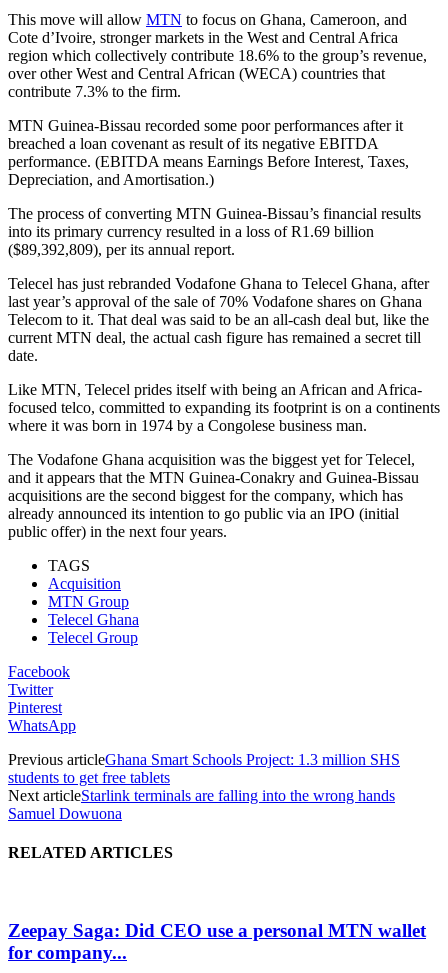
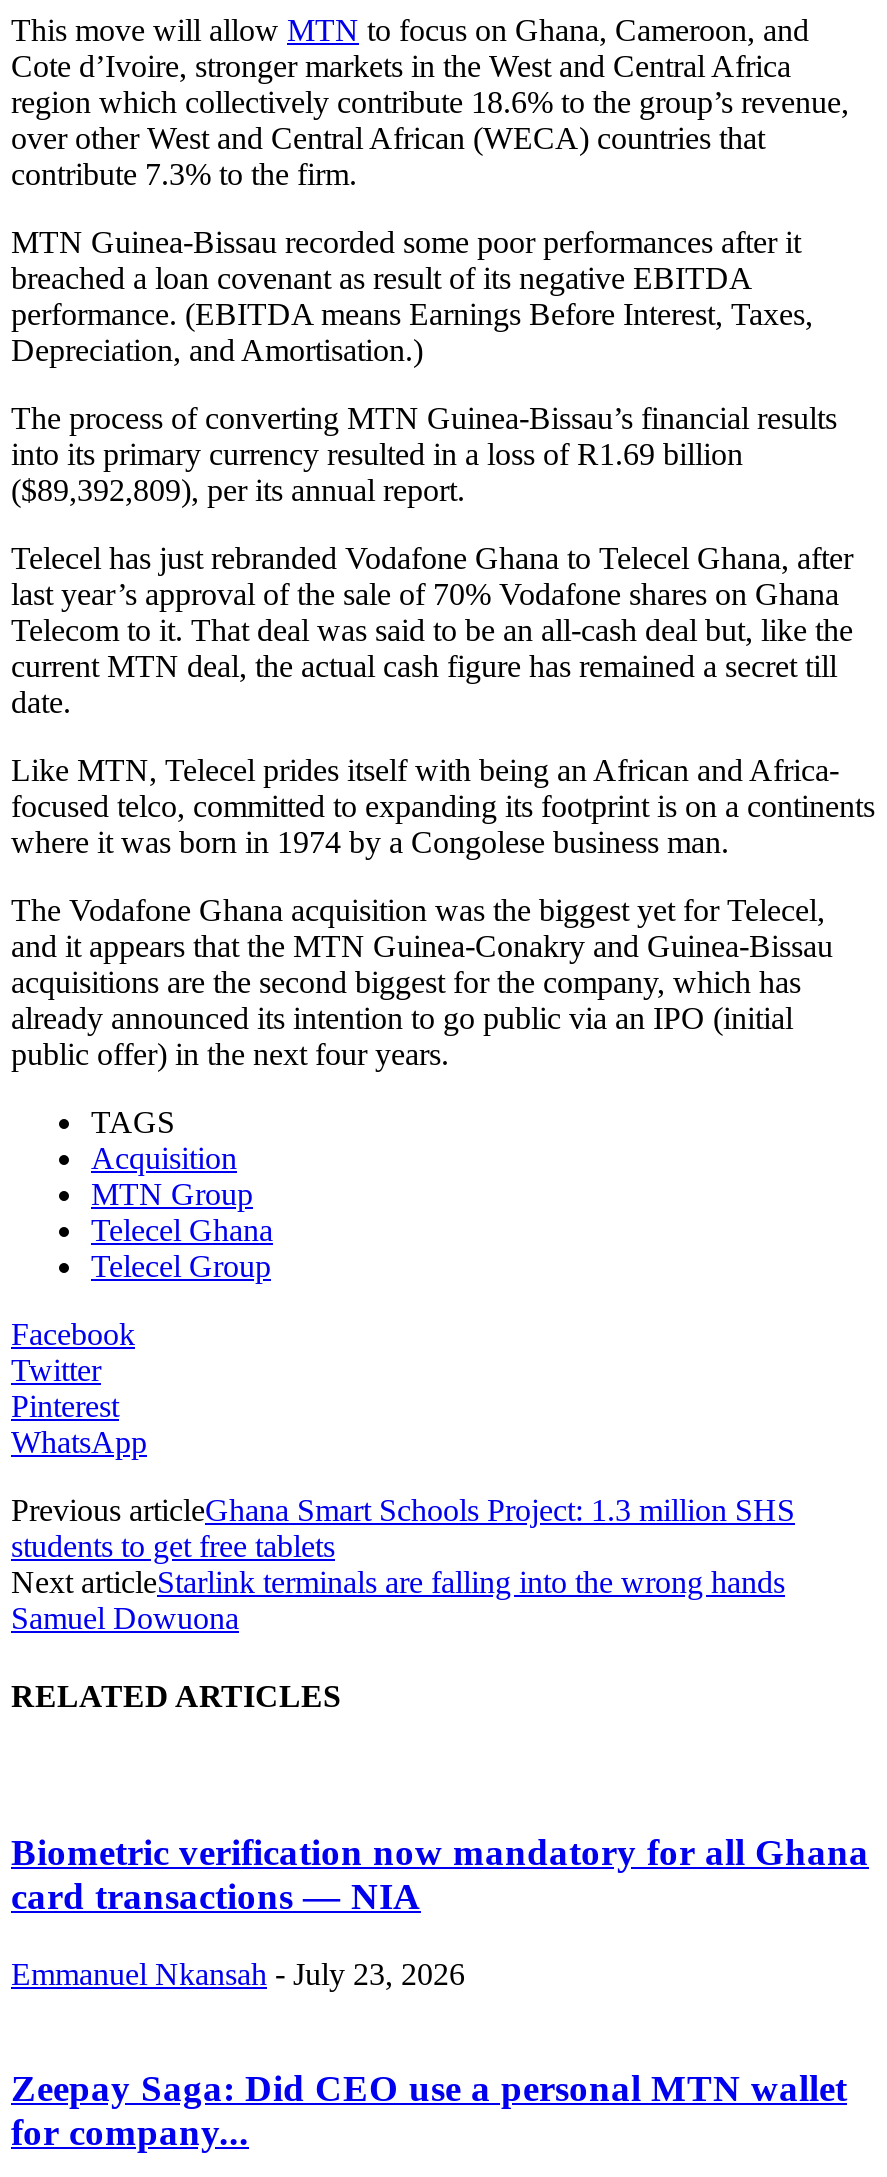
+ Biometric verification now mandatory for all Ghana
+ card transactions — NIA
+ Emmanuel Nkansah - July 23, 2026
